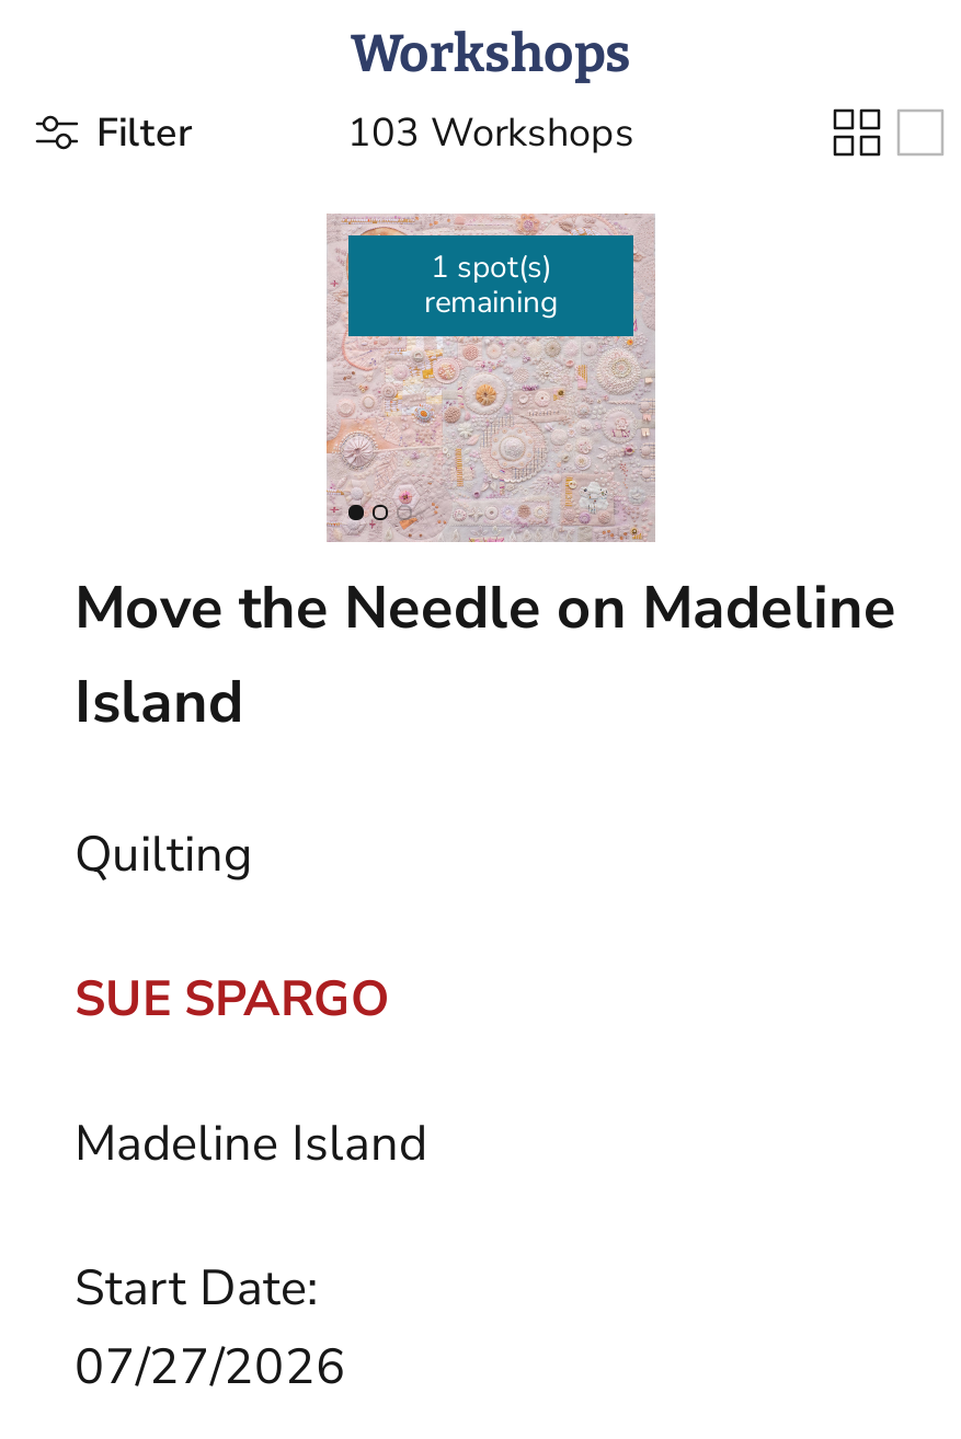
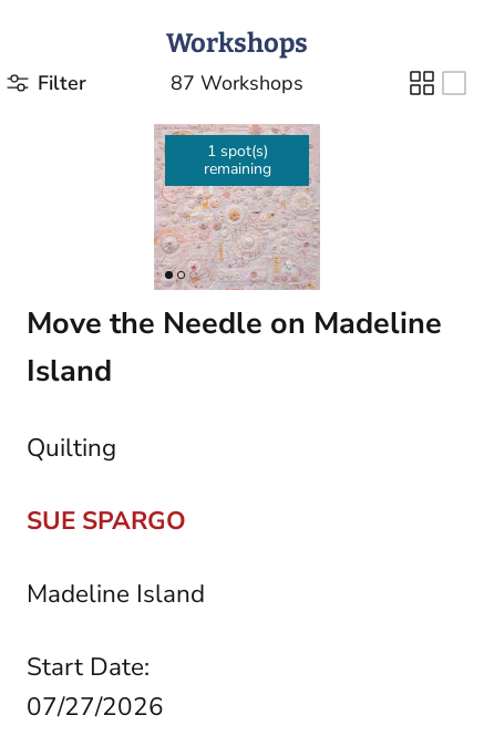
- 103 Workshops
+ 87 Workshops
